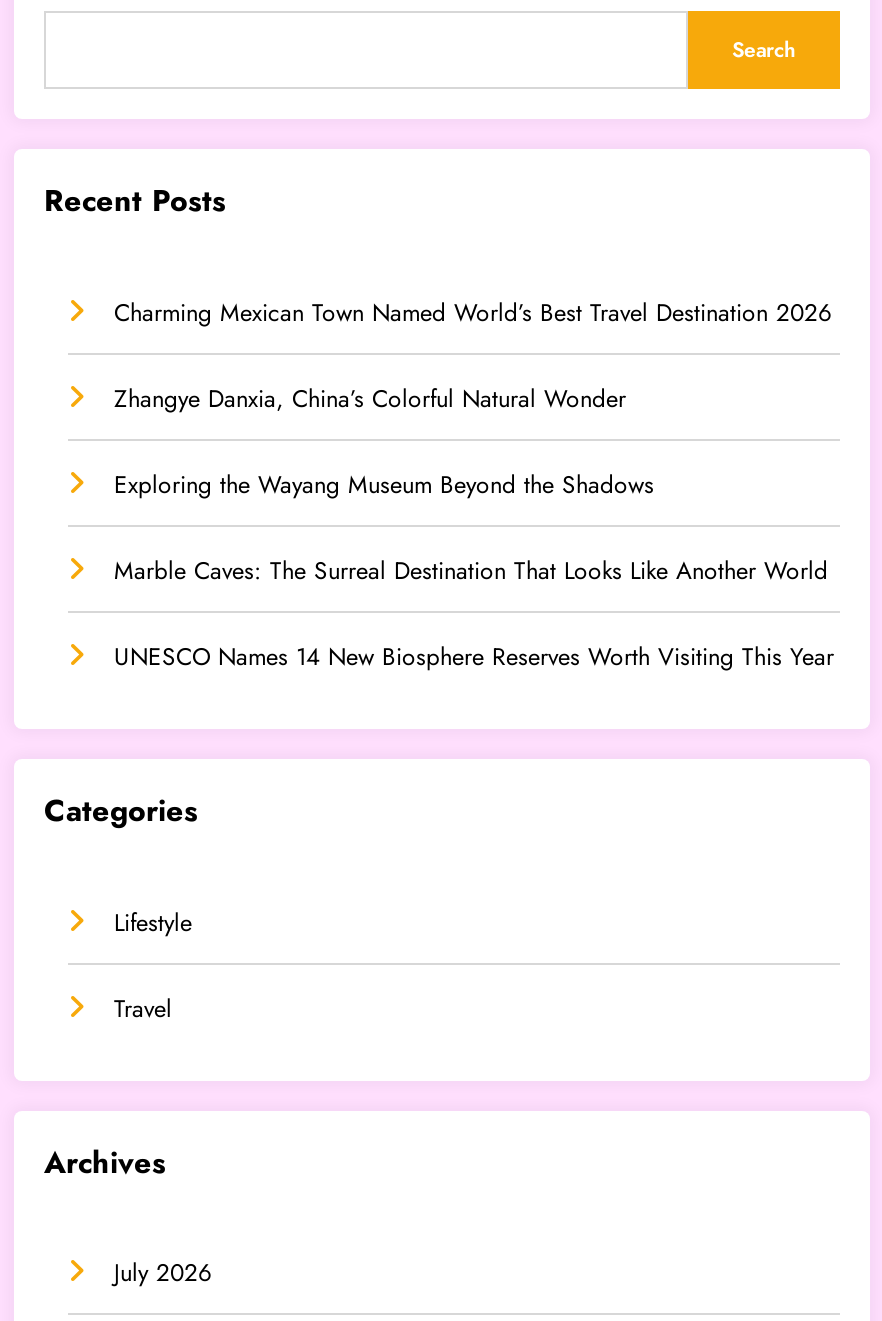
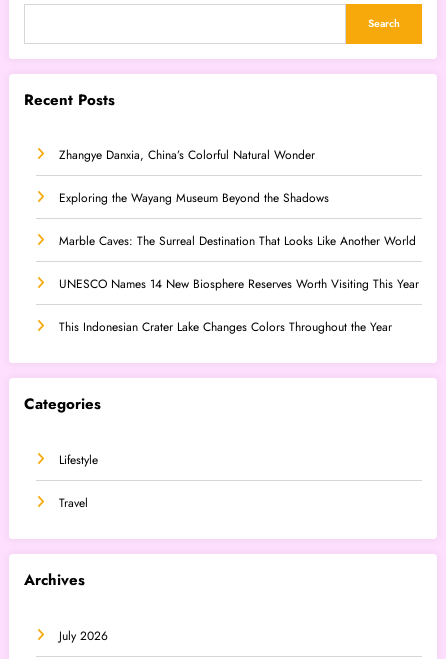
- Charming Mexican Town Named World’s Best Travel Destination 2026

moved up: Zhangye Danxia, China’s Colorful Natural Wonder | Exploring the Wayang Museum Beyond the Shadows | Marble Caves: The Surreal Destination That Looks Like Another World | UNESCO Names 14 New Biosphere Reserves Worth Visiting This Year

+ This Indonesian Crater Lake Changes Colors Throughout the Year
